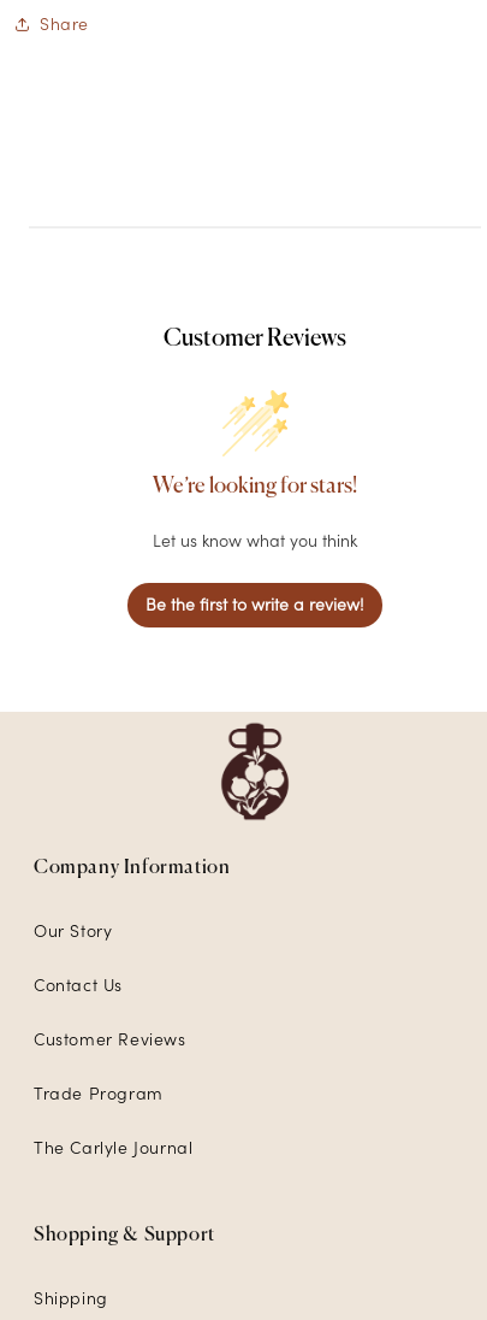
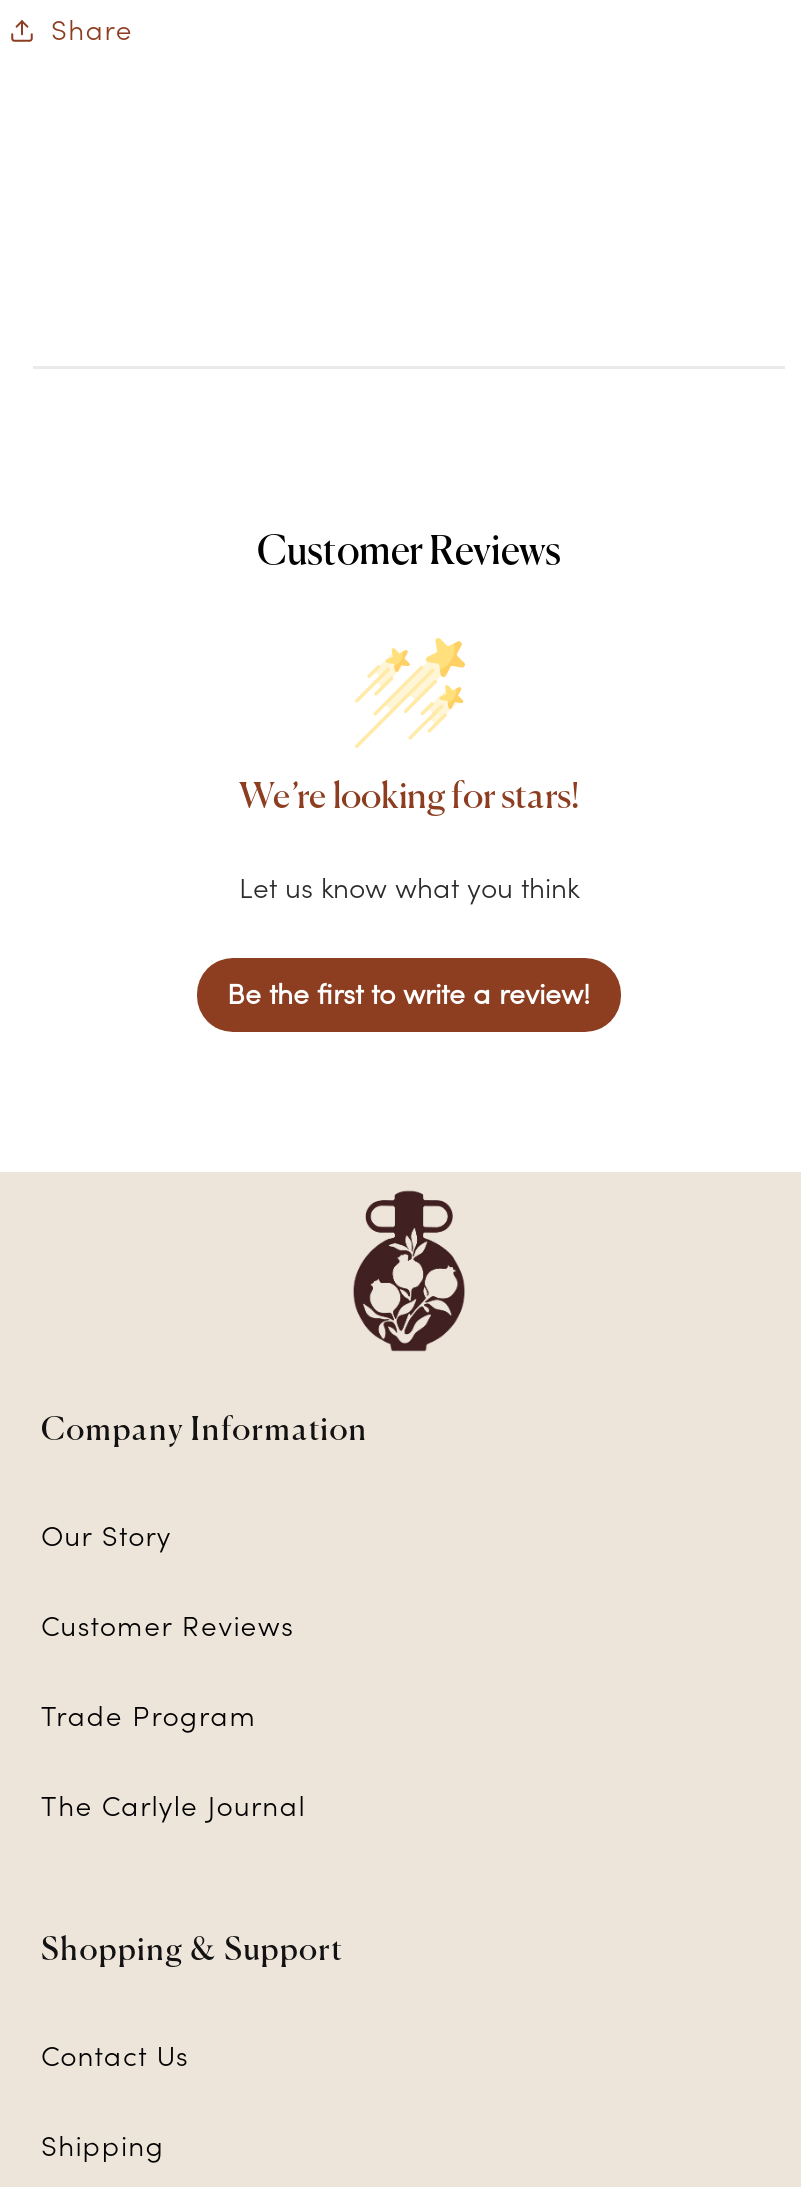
moved down: Contact Us

moved up: Customer Reviews | Trade Program | The Carlyle Journal | Shopping & Support
